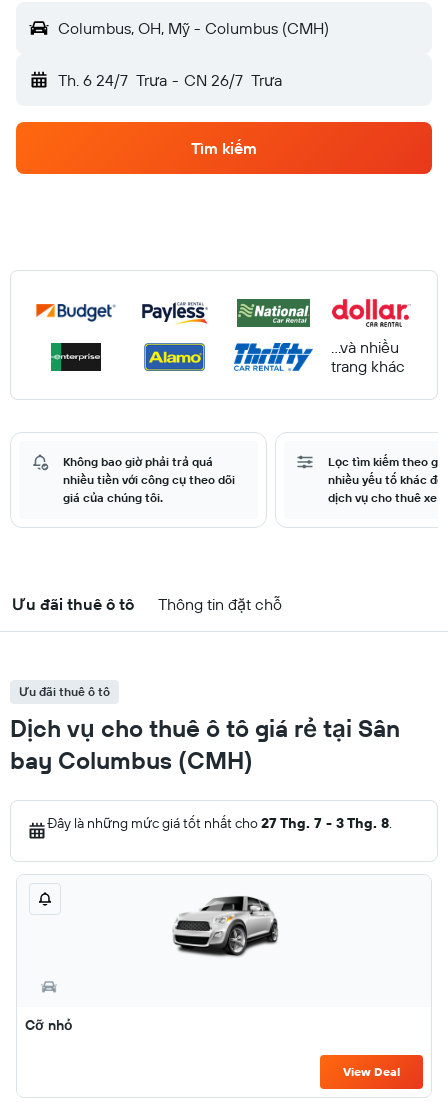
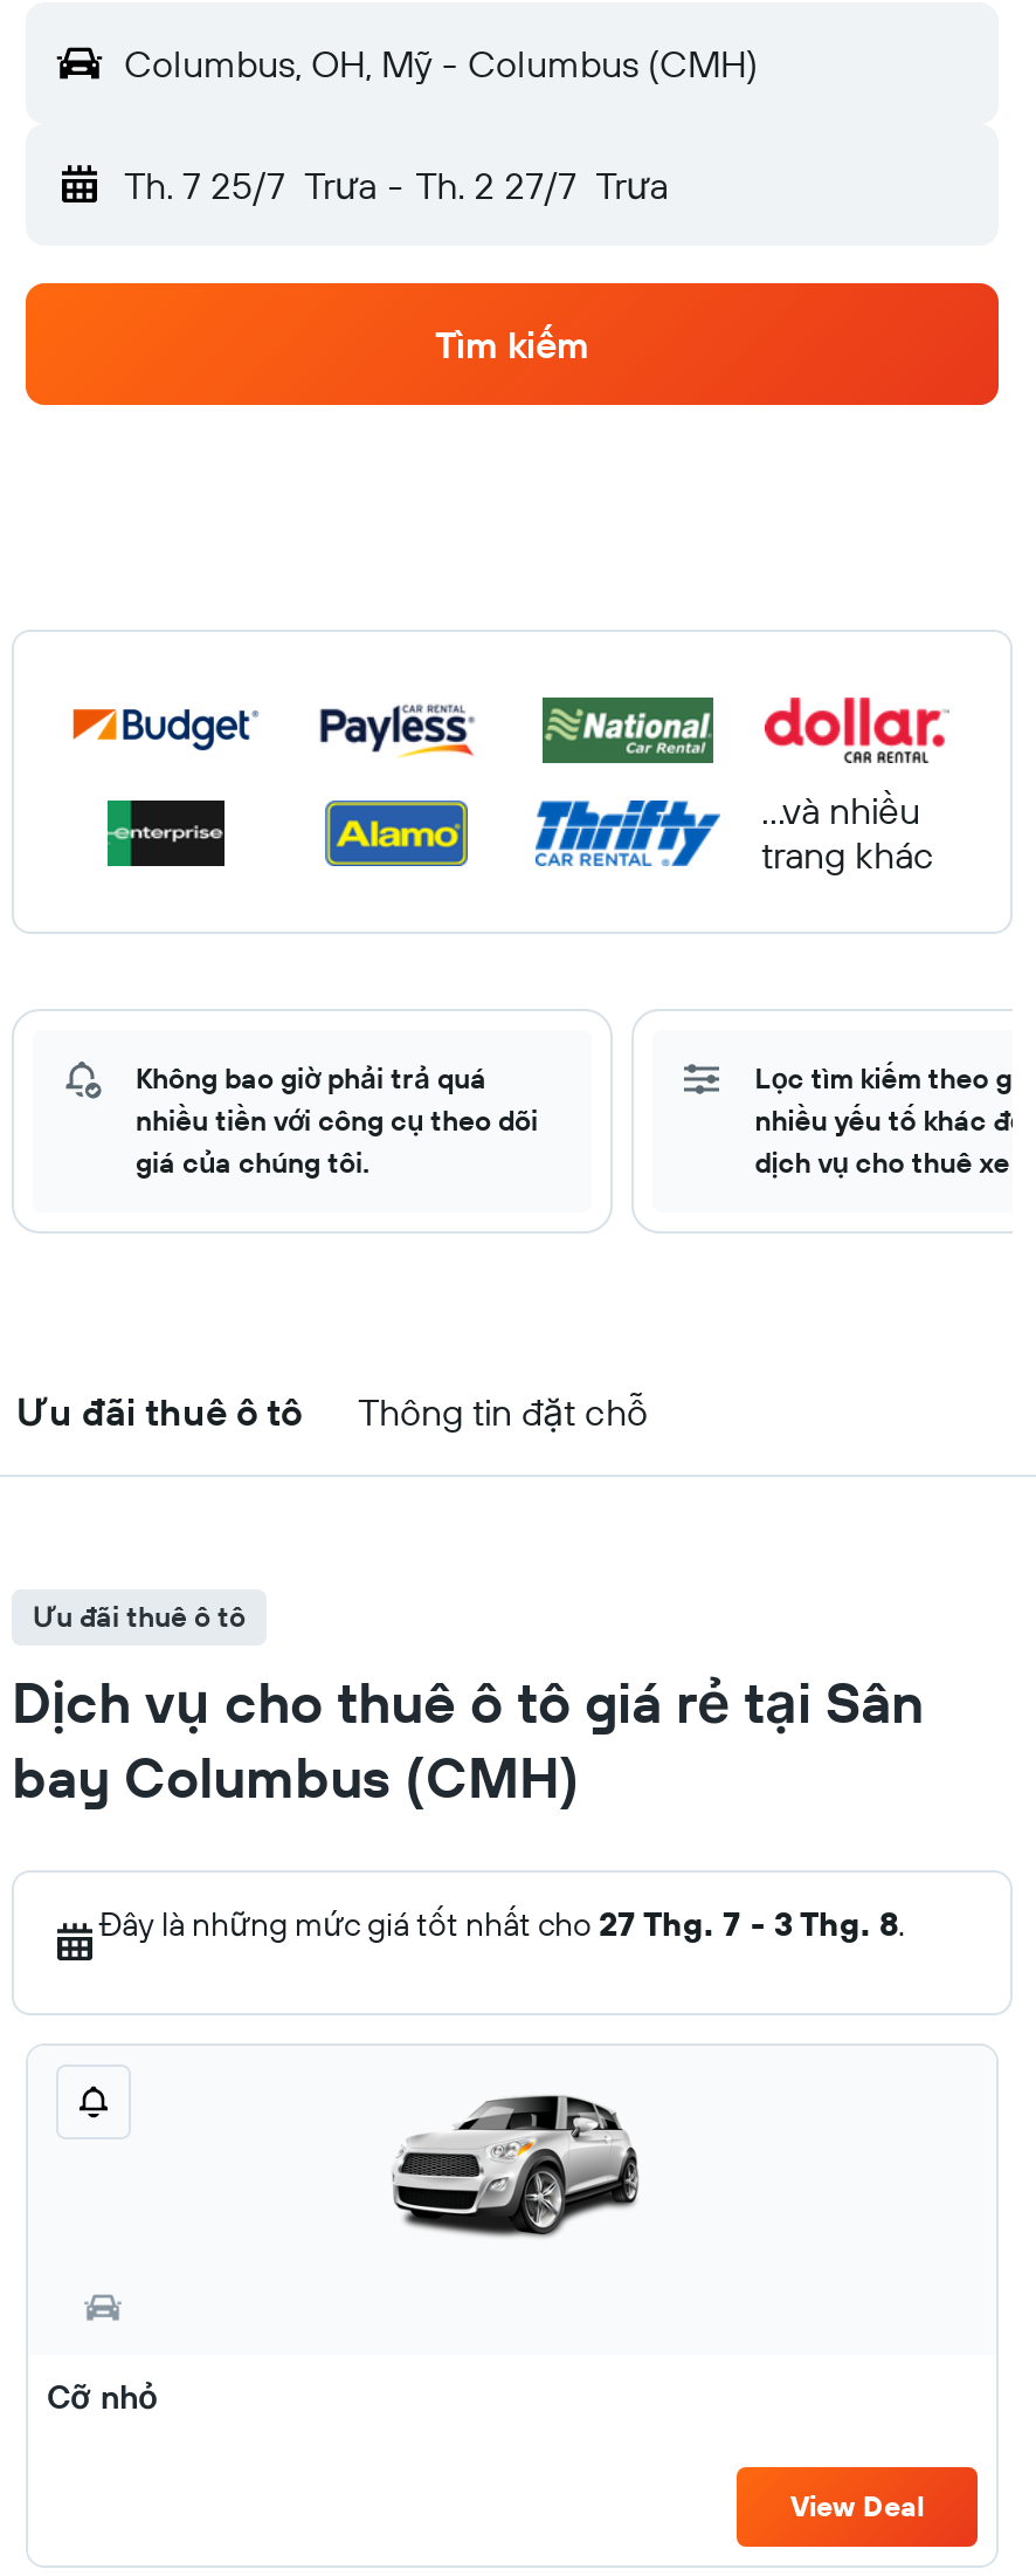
- Th. 6 24/7 Trưa - CN 26/7 Trưa
+ Th. 7 25/7 Trưa - Th. 2 27/7 Trưa
